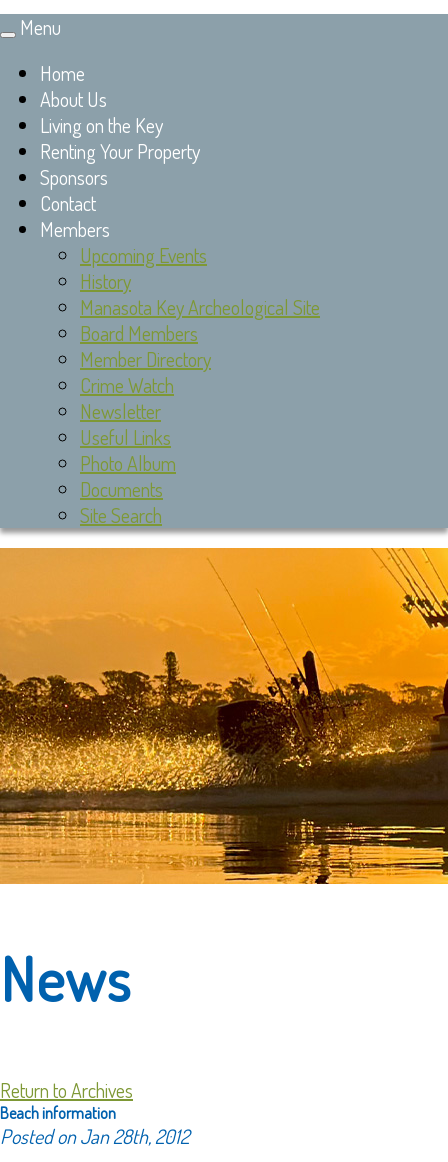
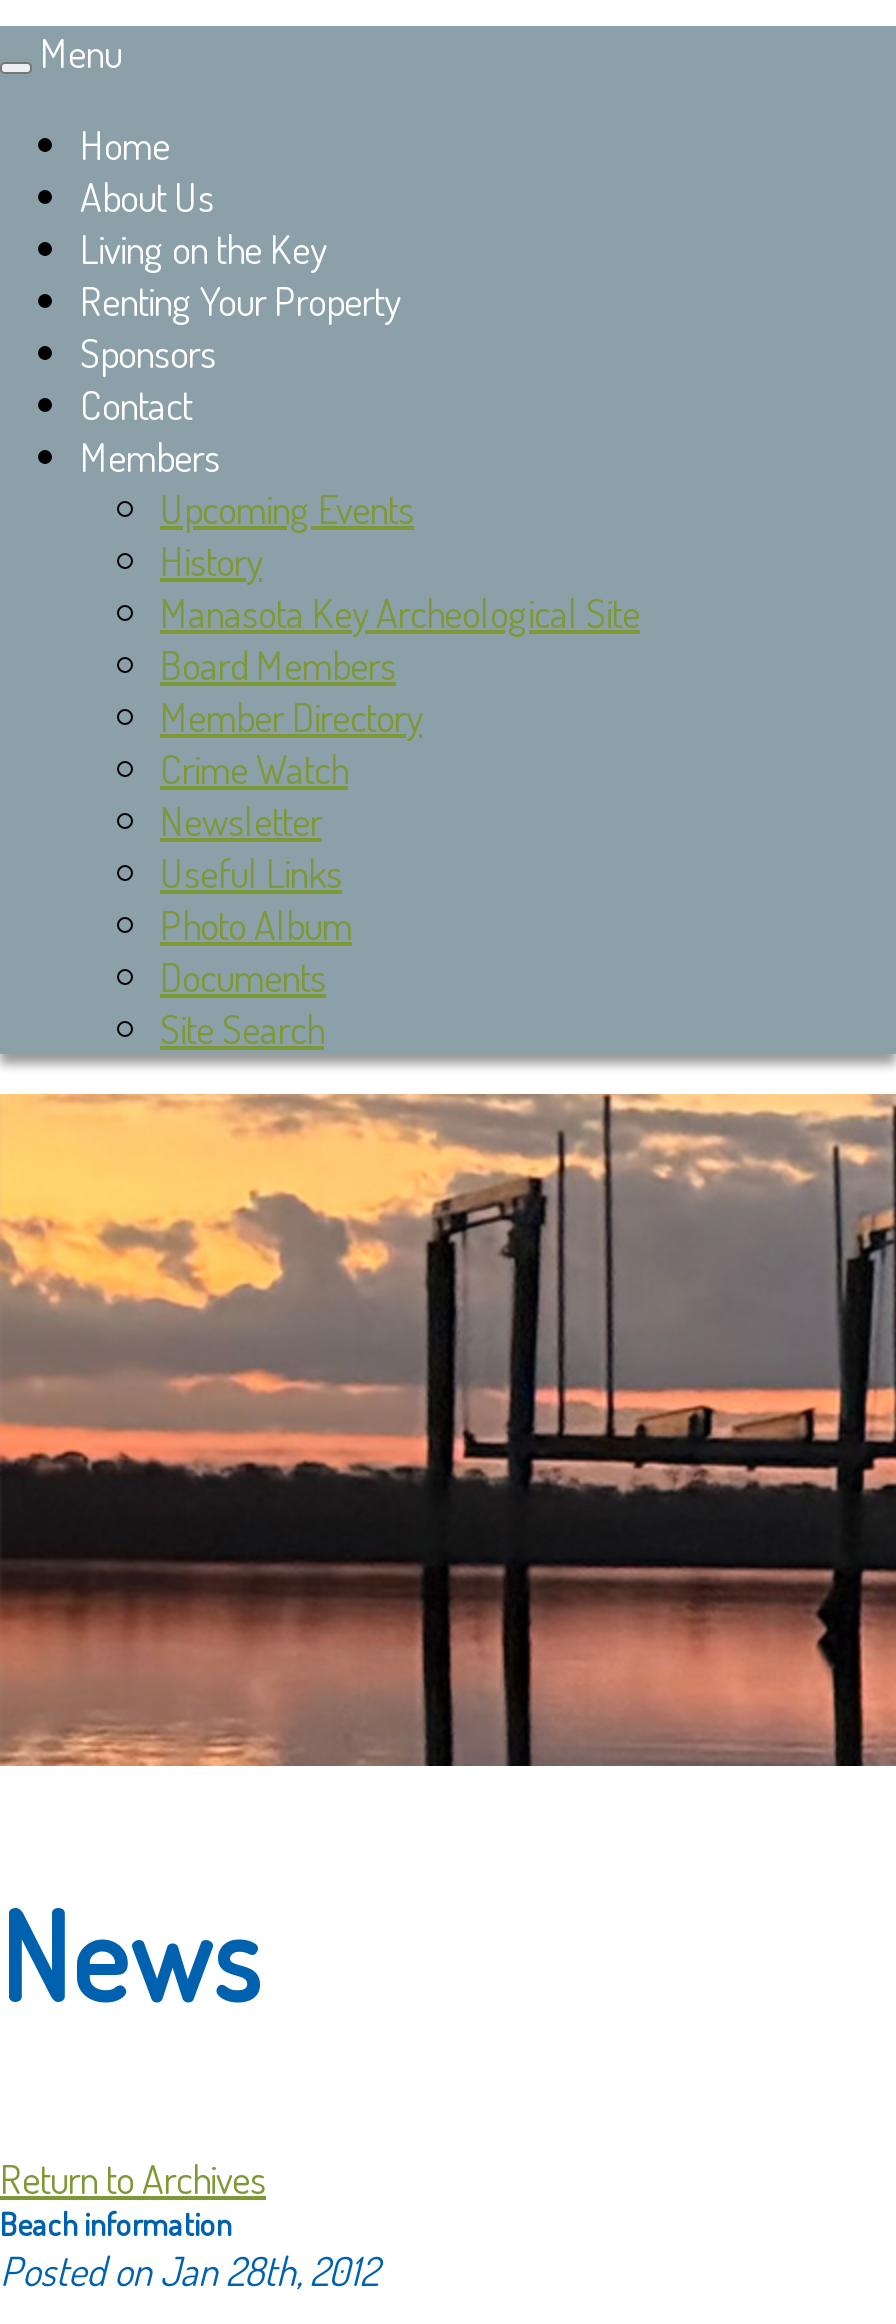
- [image]
+ [image]
